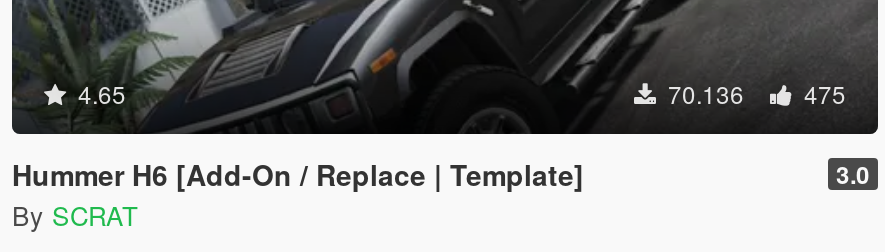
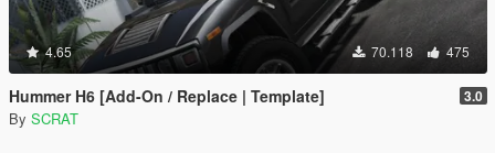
- 70.136 475
+ 70.118 475
